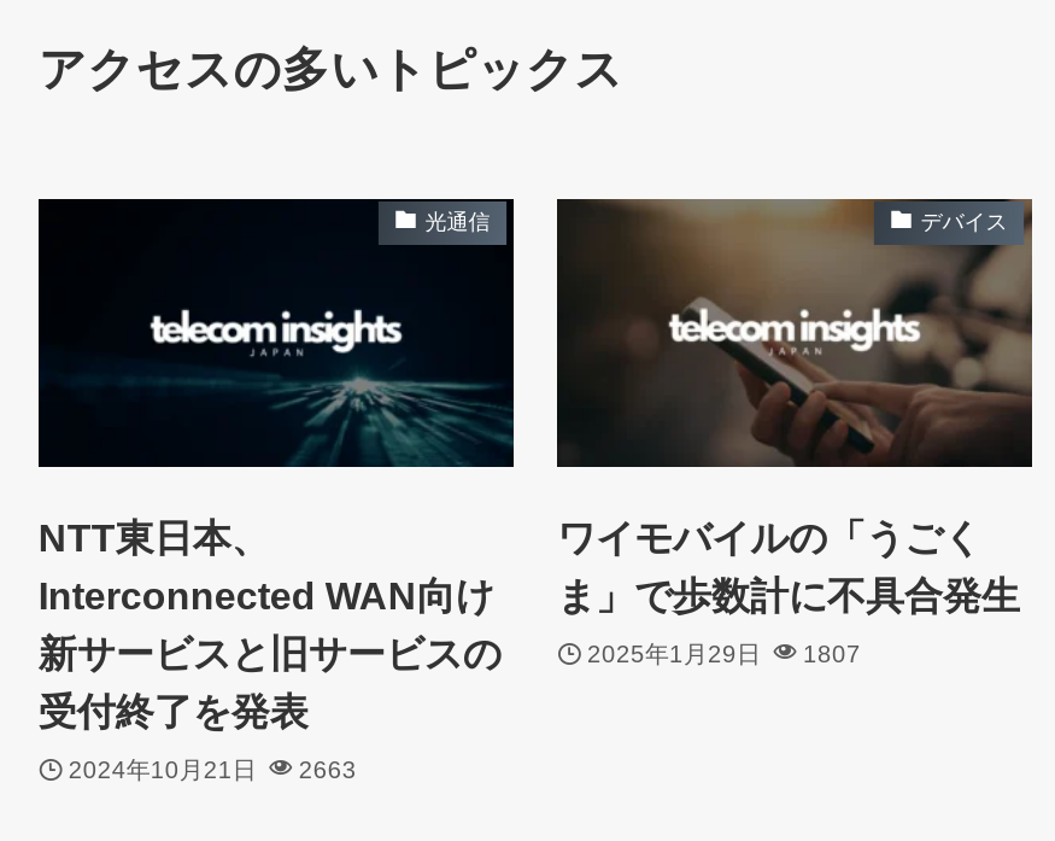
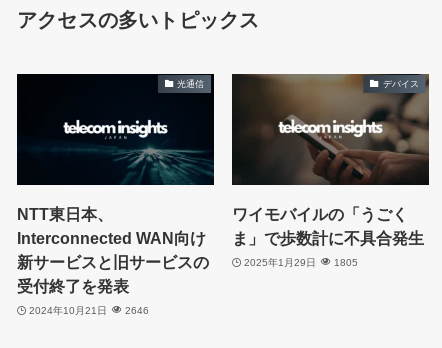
- 2025年1月29日 1807
+ 2025年1月29日 1805

- 2024年10月21日 2663
+ 2024年10月21日 2646
